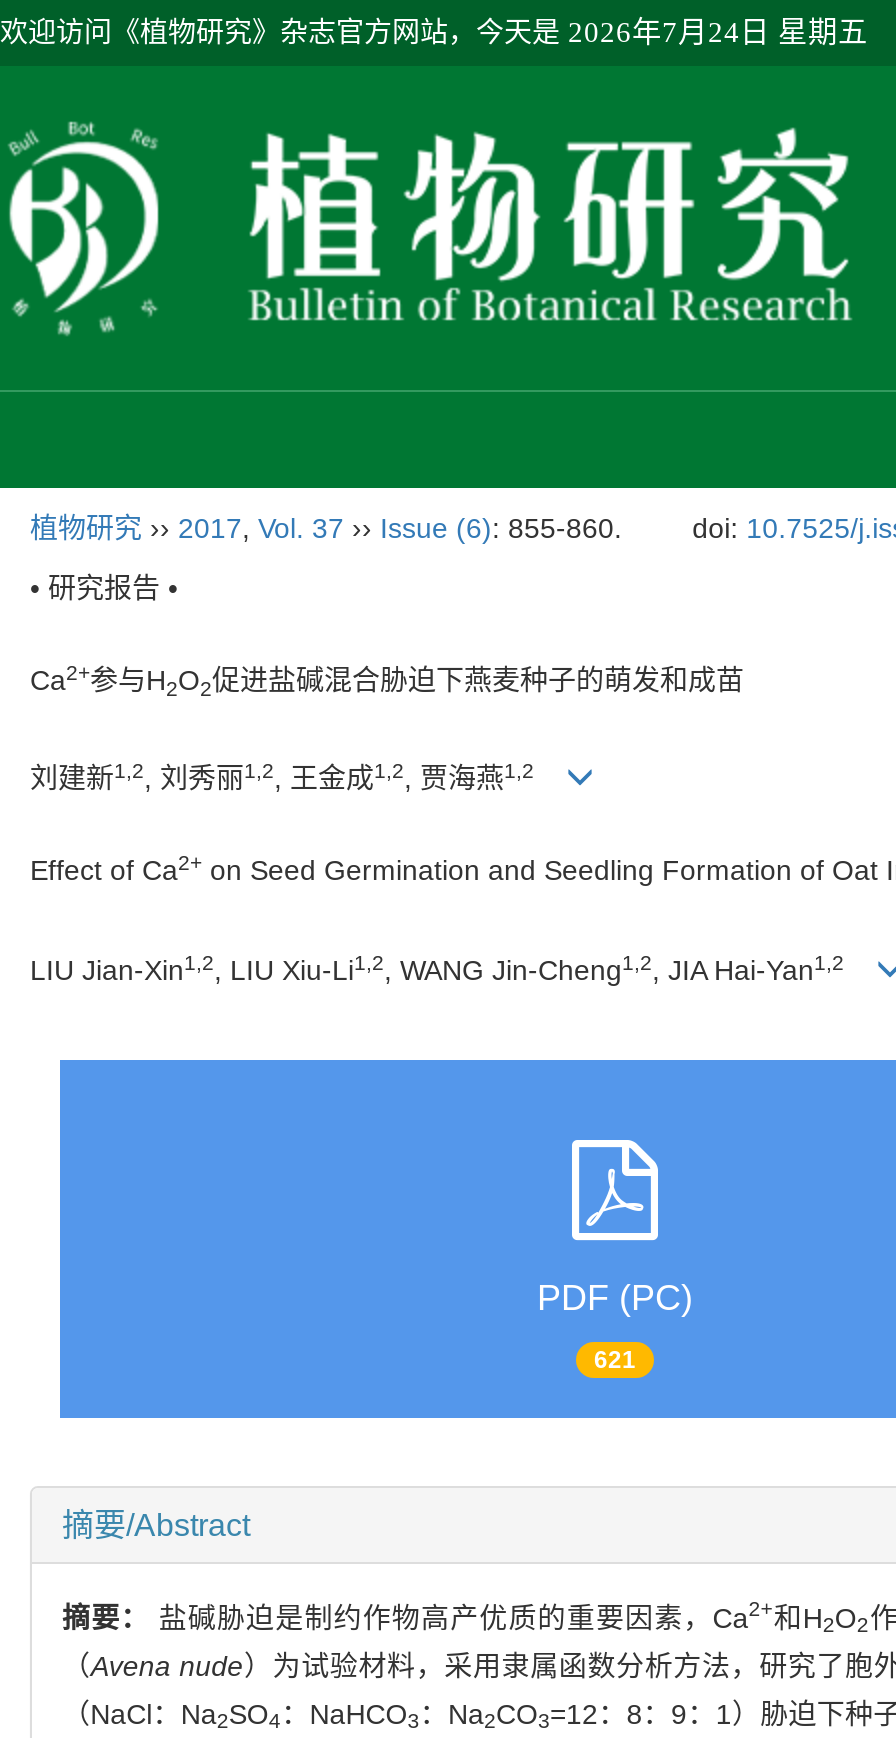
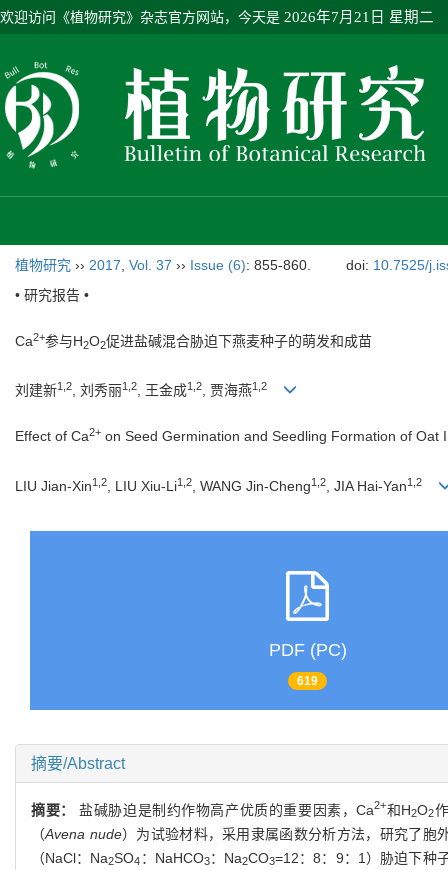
- 欢迎访问《植物研究》杂志官方网站，今天是2026年7月24日 星期五
+ 欢迎访问《植物研究》杂志官方网站，今天是2026年7月21日 星期二

- 621
+ 619
